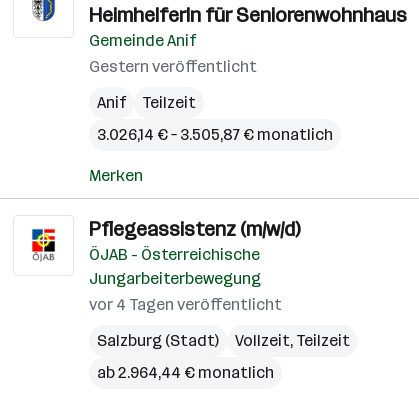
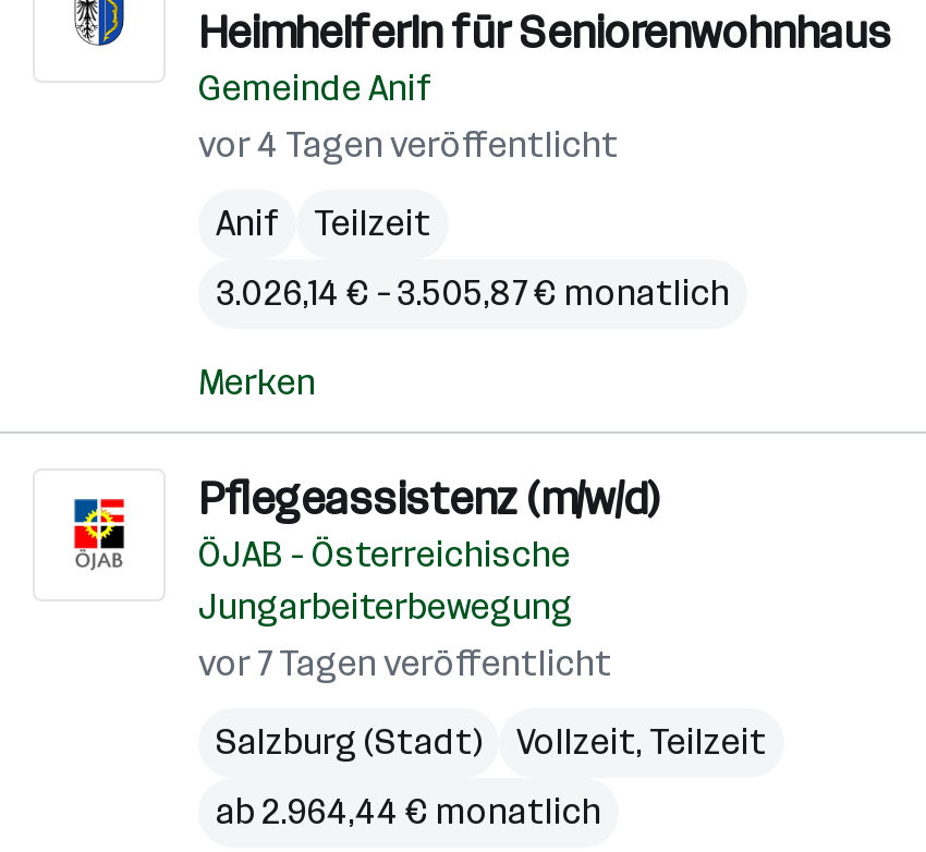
- Gestern veröffentlicht

+ vor 7 Tagen veröffentlicht

moved up: vor 4 Tagen veröffentlicht
